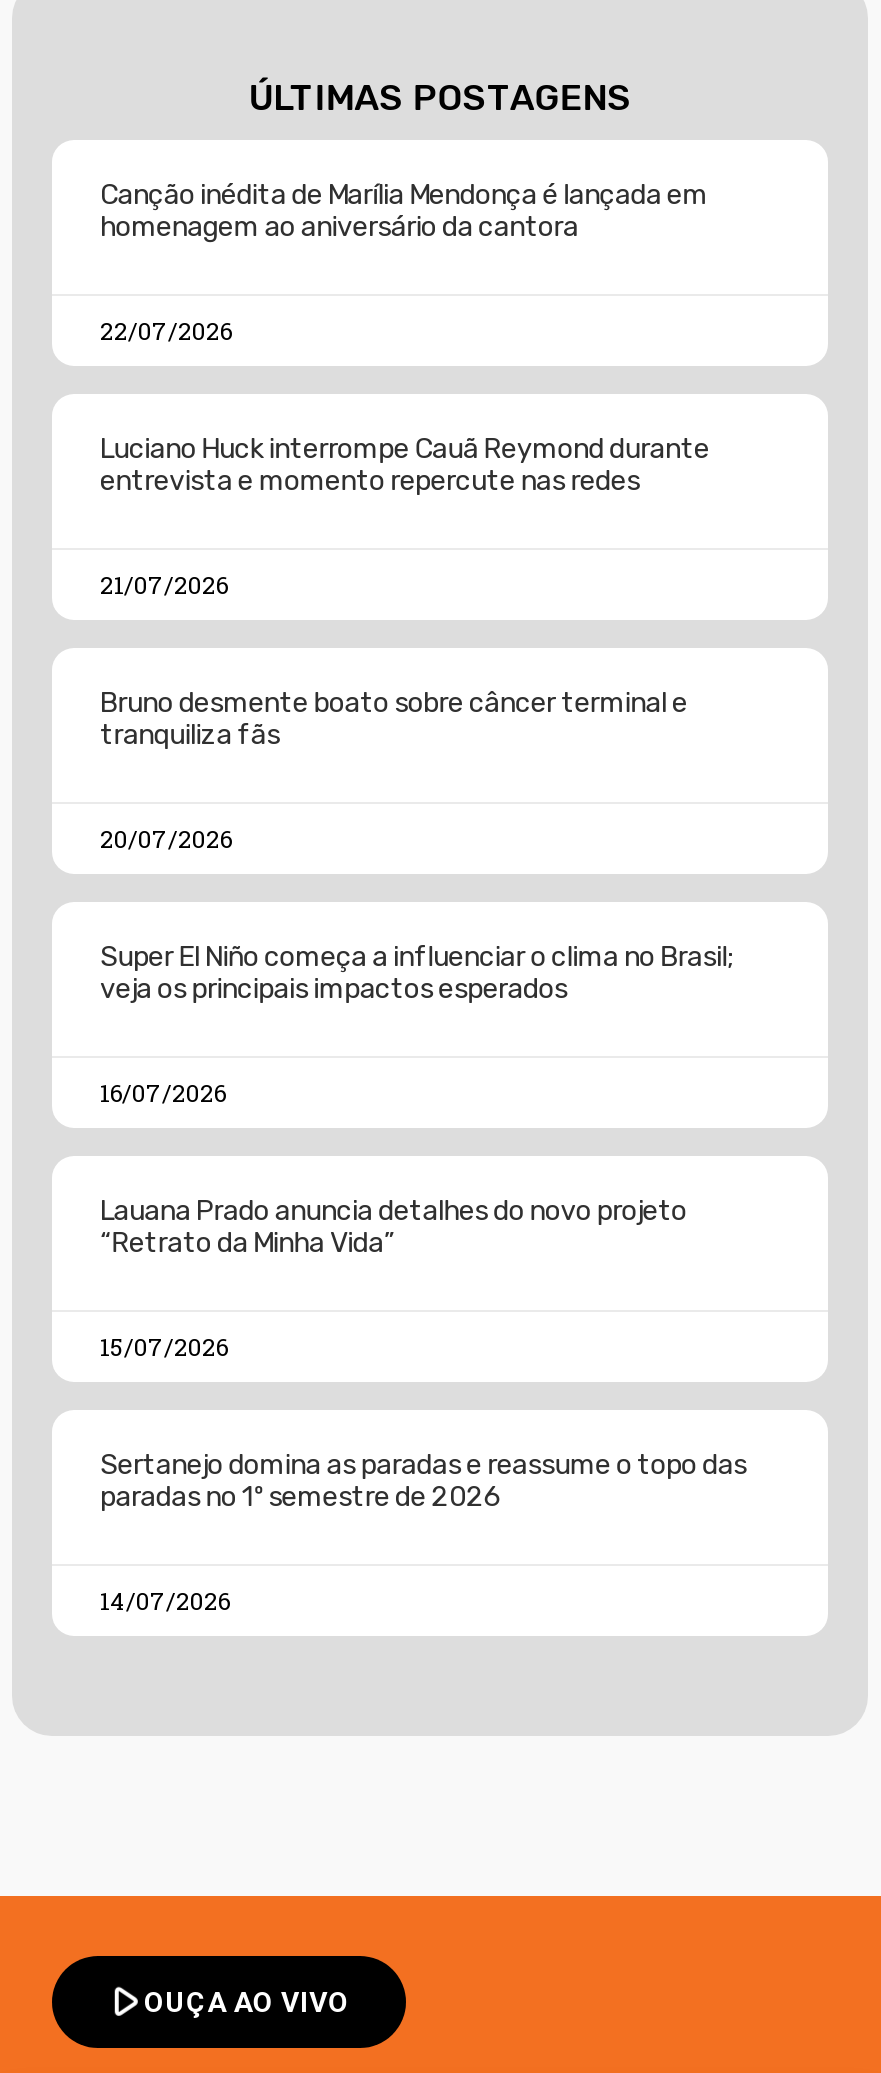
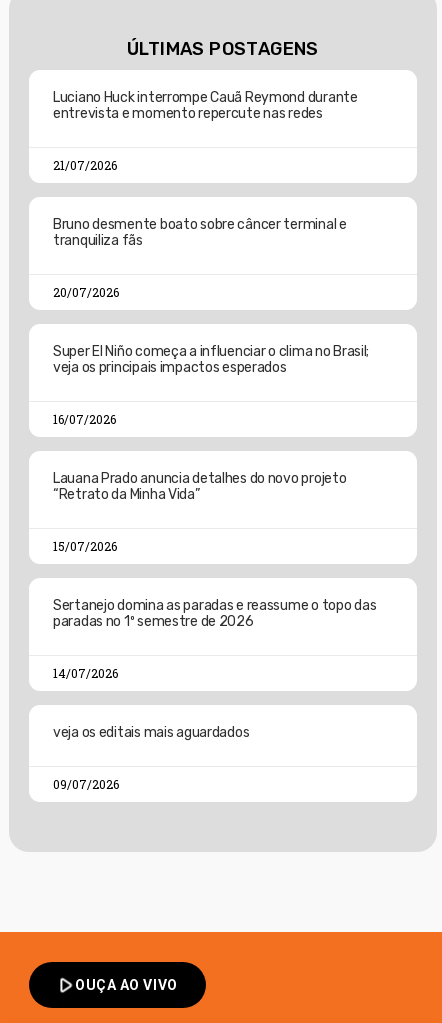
- Canção inédita de Marília Mendonça é lançada em
- homenagem ao aniversário da cantora
- 22/07/2026

moved up: Luciano Huck interrompe Cauã Reymond durante | entrevista e momento repercute nas redes | 21/07/2026 | ... | paradas no 1º semestre de 2026 | 14/07/2026

+ veja os editais mais aguardados
+ 09/07/2026
